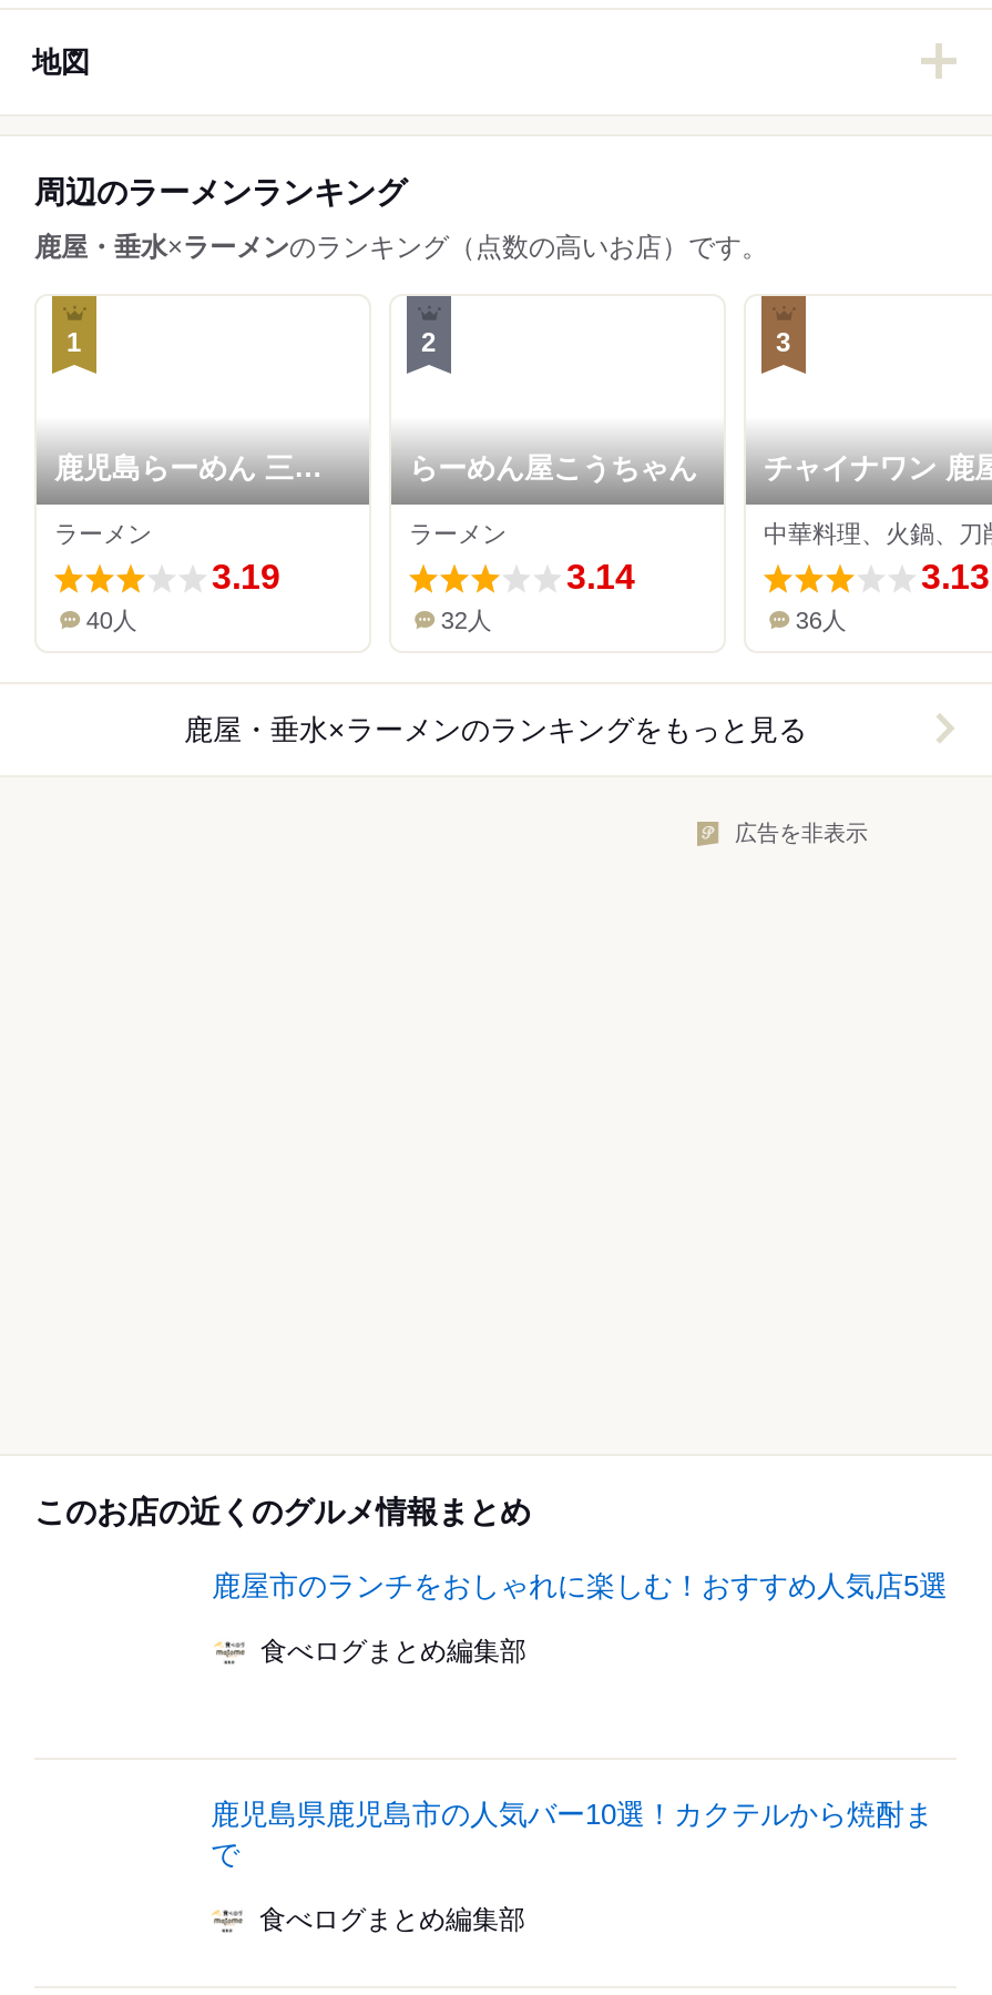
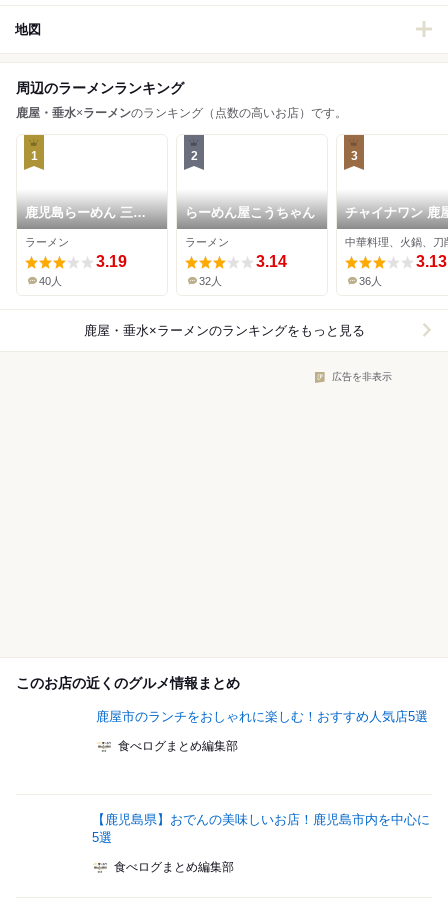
- 鹿児島県鹿児島市の人気バー10選！カクテルから焼酎ま
- で
+ 【鹿児島県】おでんの美味しいお店！鹿児島市内を中心に
+ 5選
